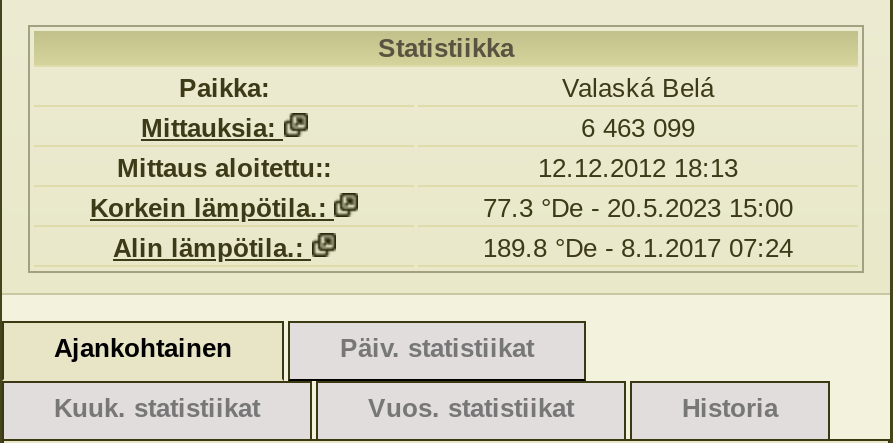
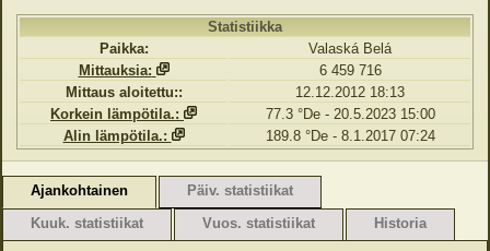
- 6 463 099
+ 6 459 716
